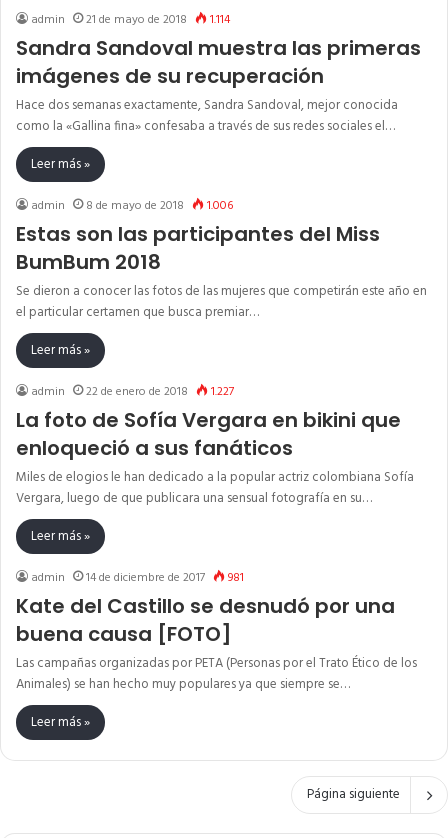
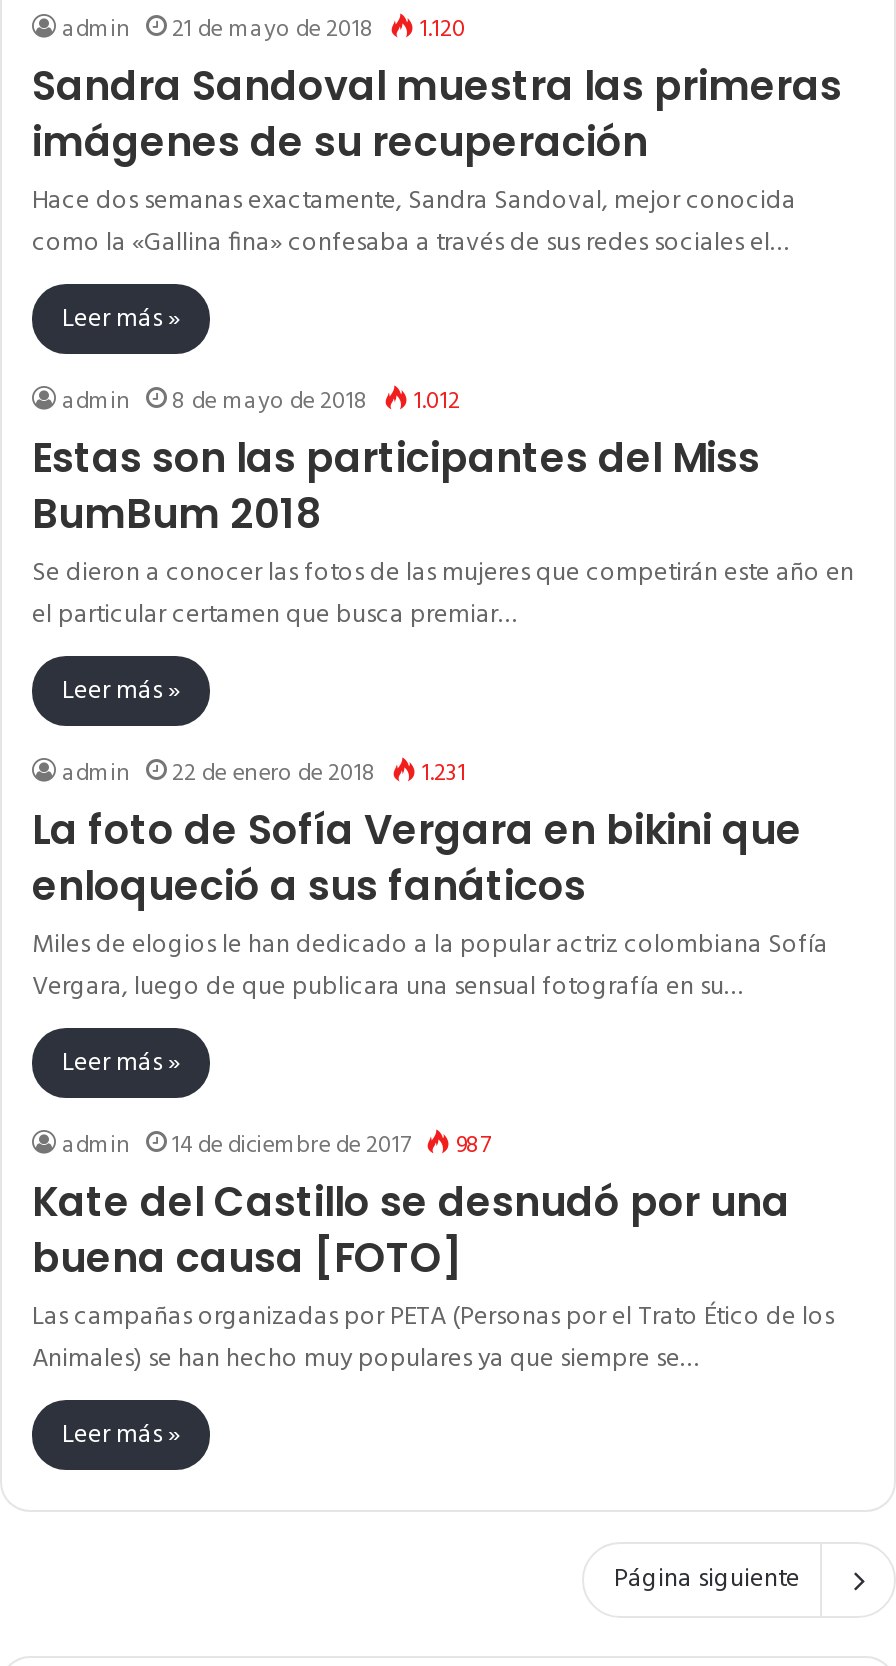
- admin 21 de mayo de 2018 1.114
+ admin 21 de mayo de 2018 1.120

- admin 8 de mayo de 2018 1.006
+ admin 8 de mayo de 2018 1.012

- admin 22 de enero de 2018 1.227
+ admin 22 de enero de 2018 1.231

- admin 14 de diciembre de 2017 981
+ admin 14 de diciembre de 2017 987
